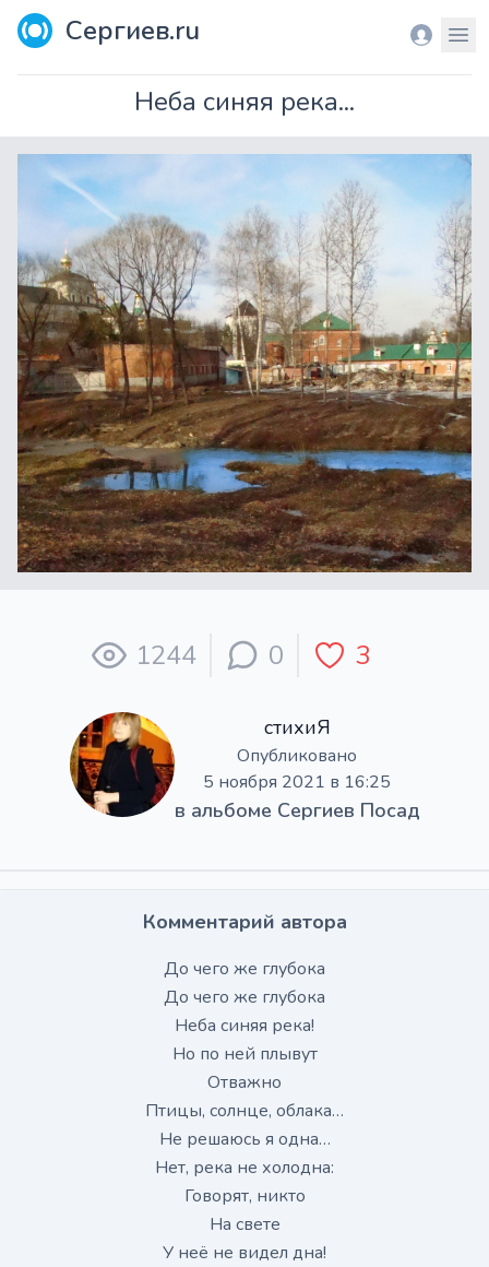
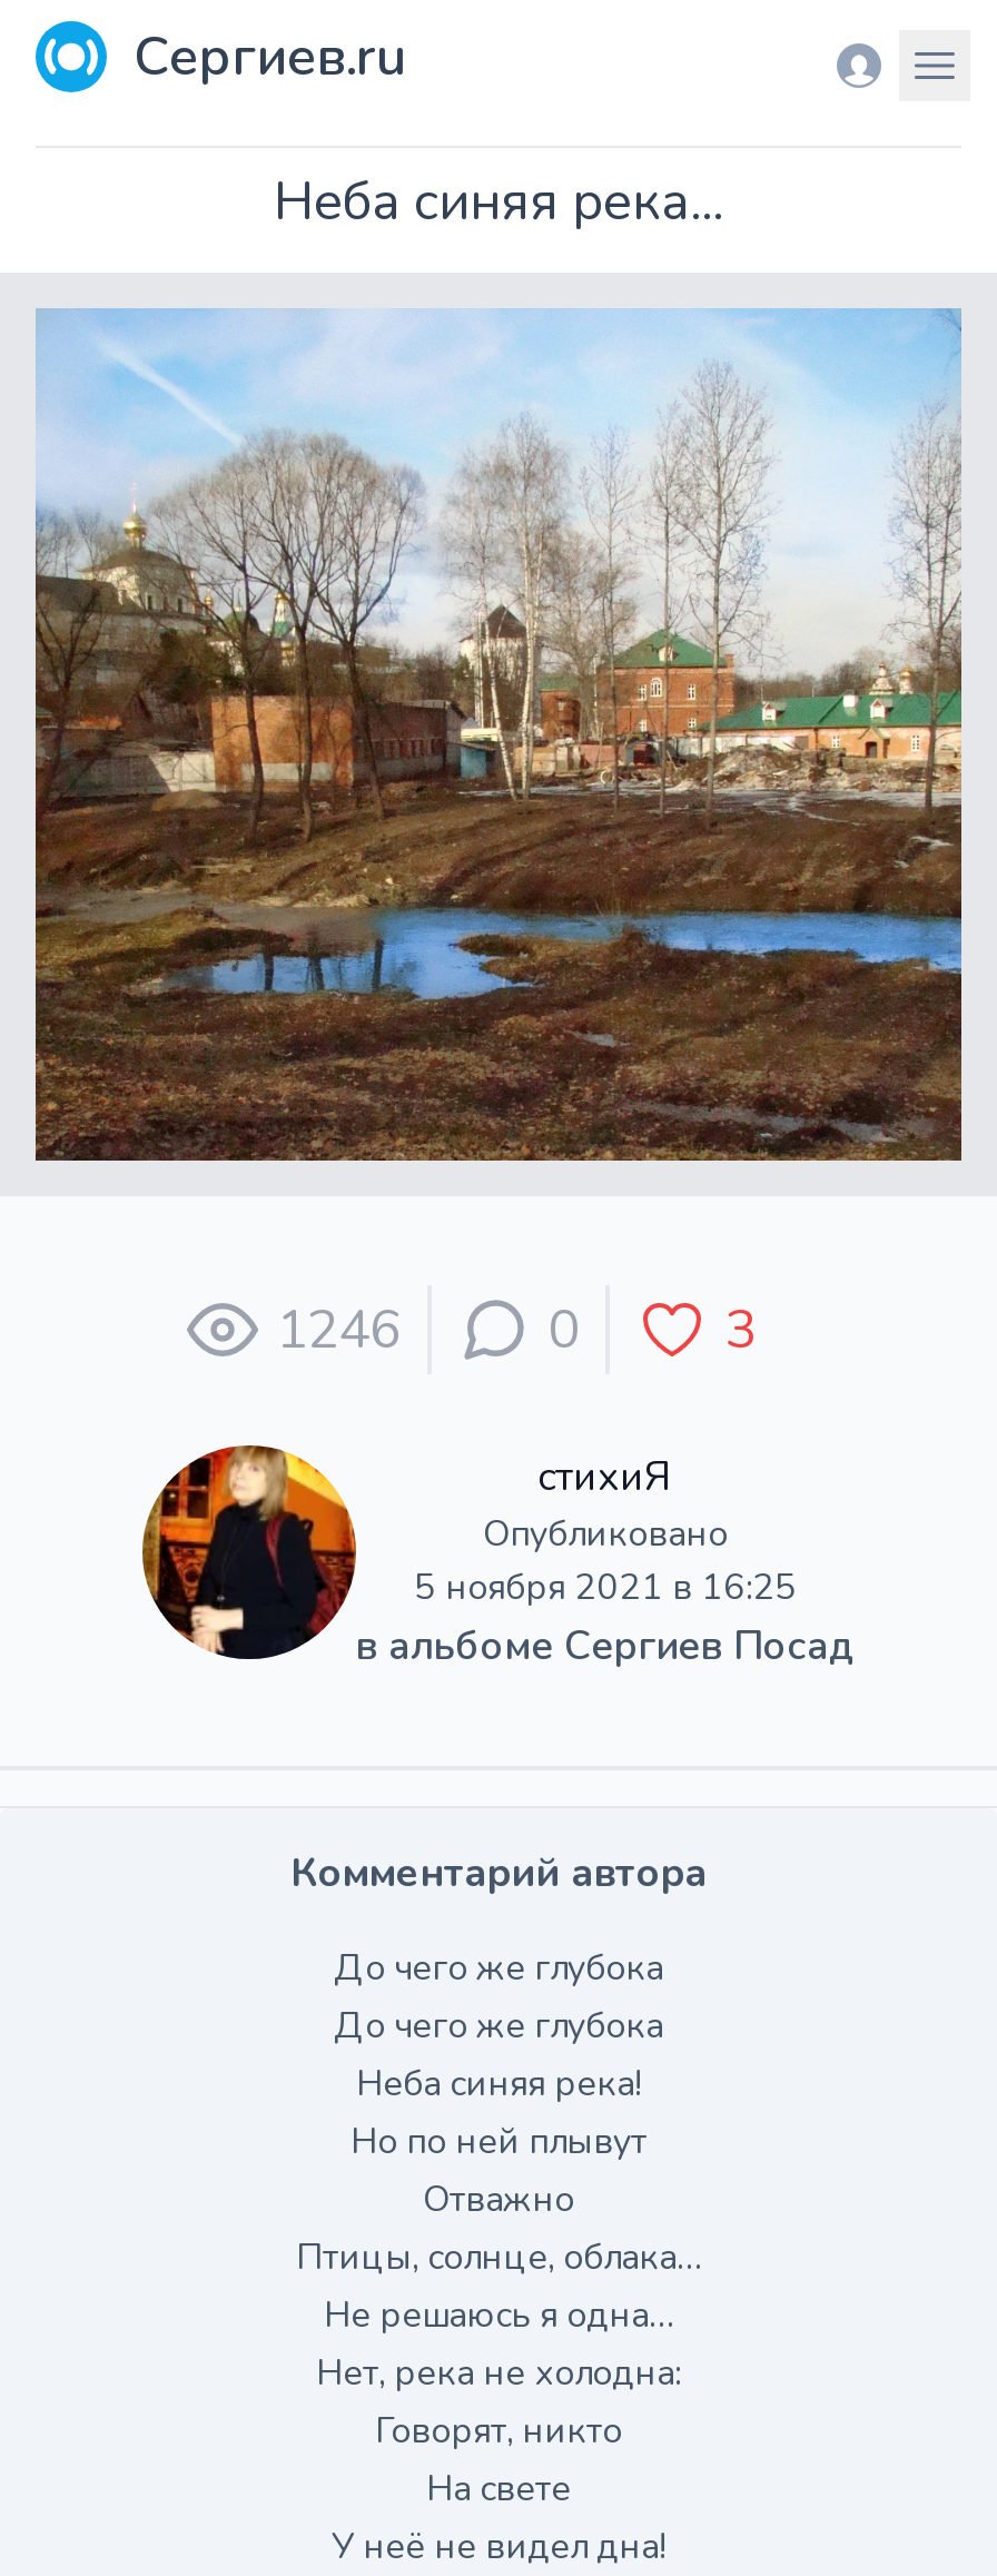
- 1244
+ 1246
